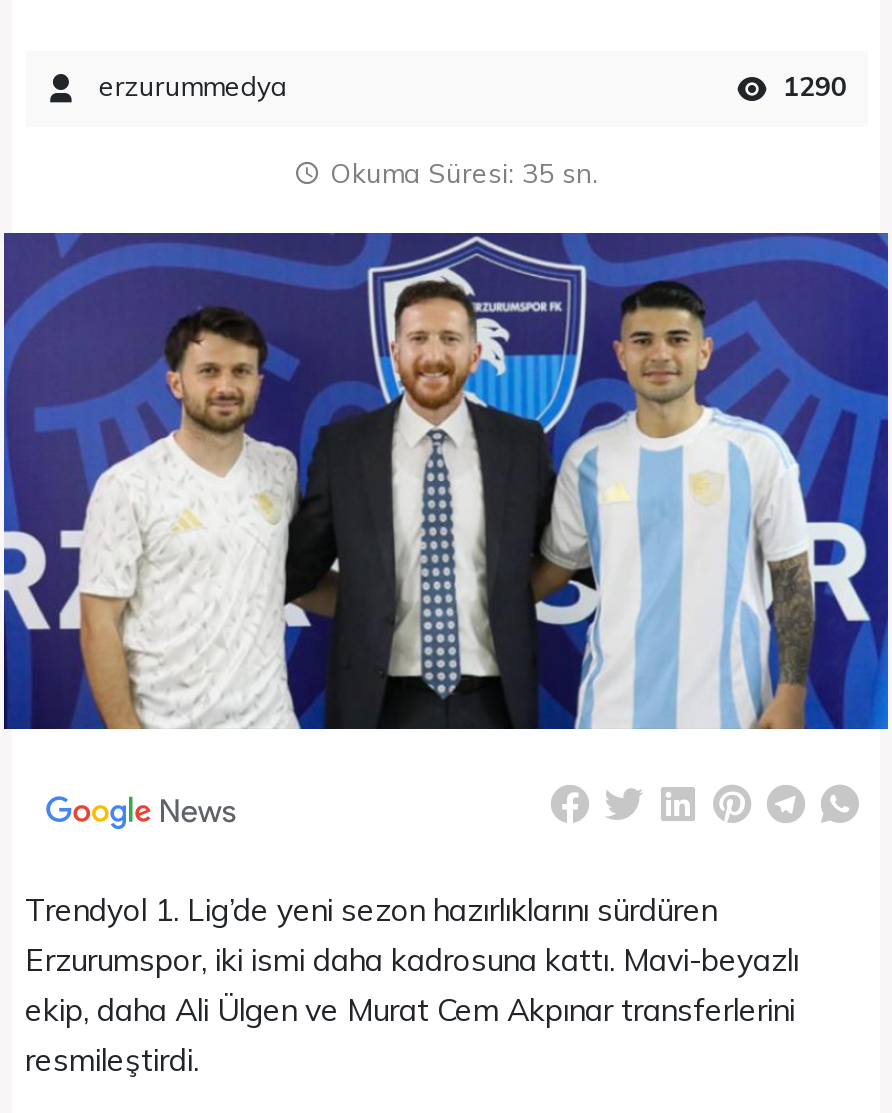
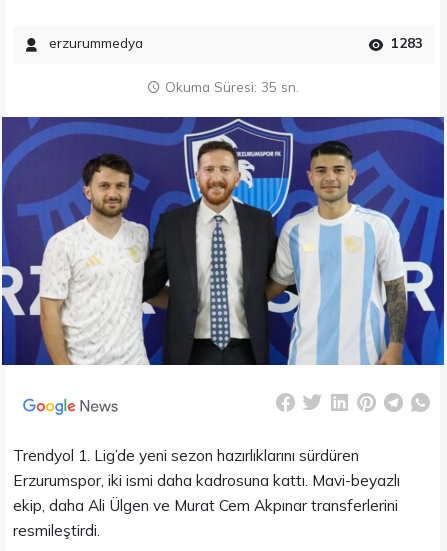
- 1290
+ 1283
